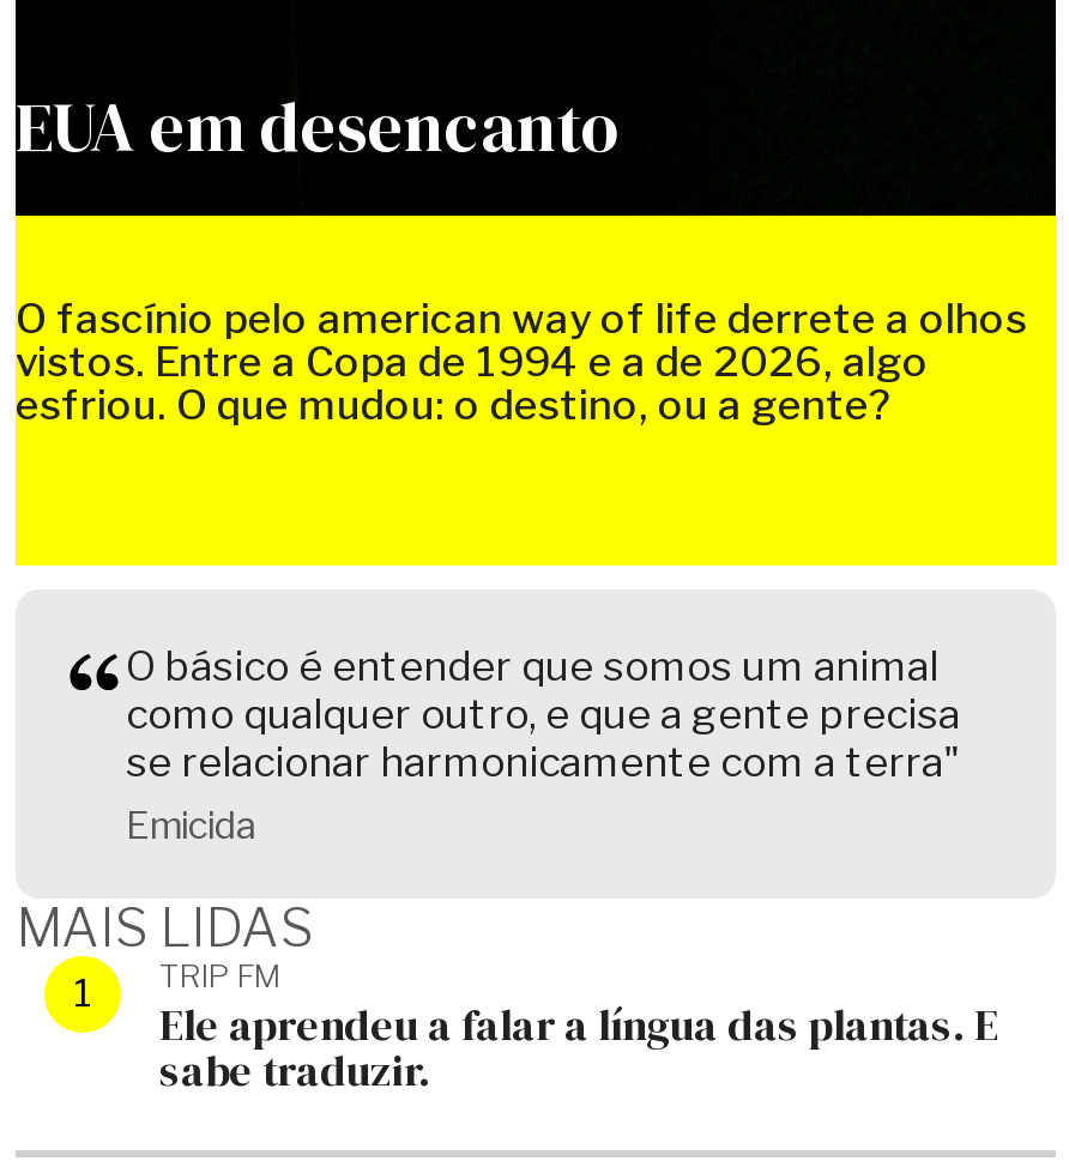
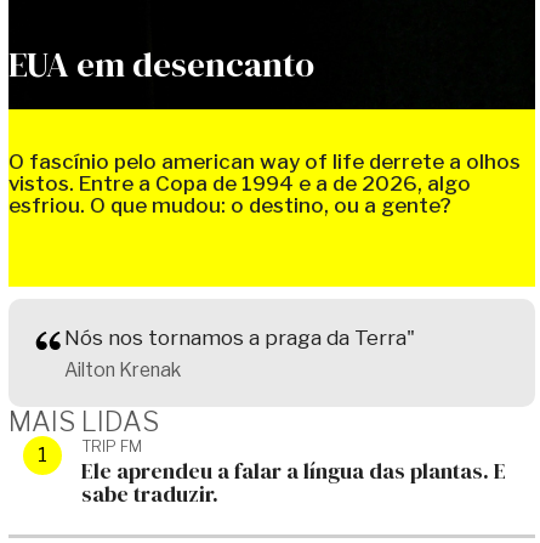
- O básico é entender que somos um animal
- como qualquer outro, e que a gente precisa
- se relacionar harmonicamente com a terra"
- Emicida
+ Nós nos tornamos a praga da Terra"
+ Ailton Krenak
